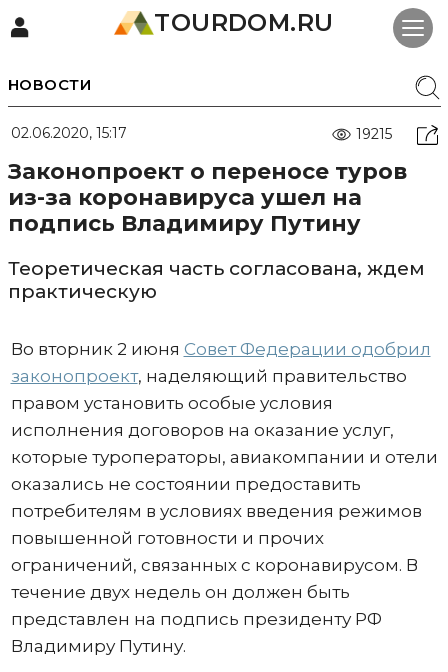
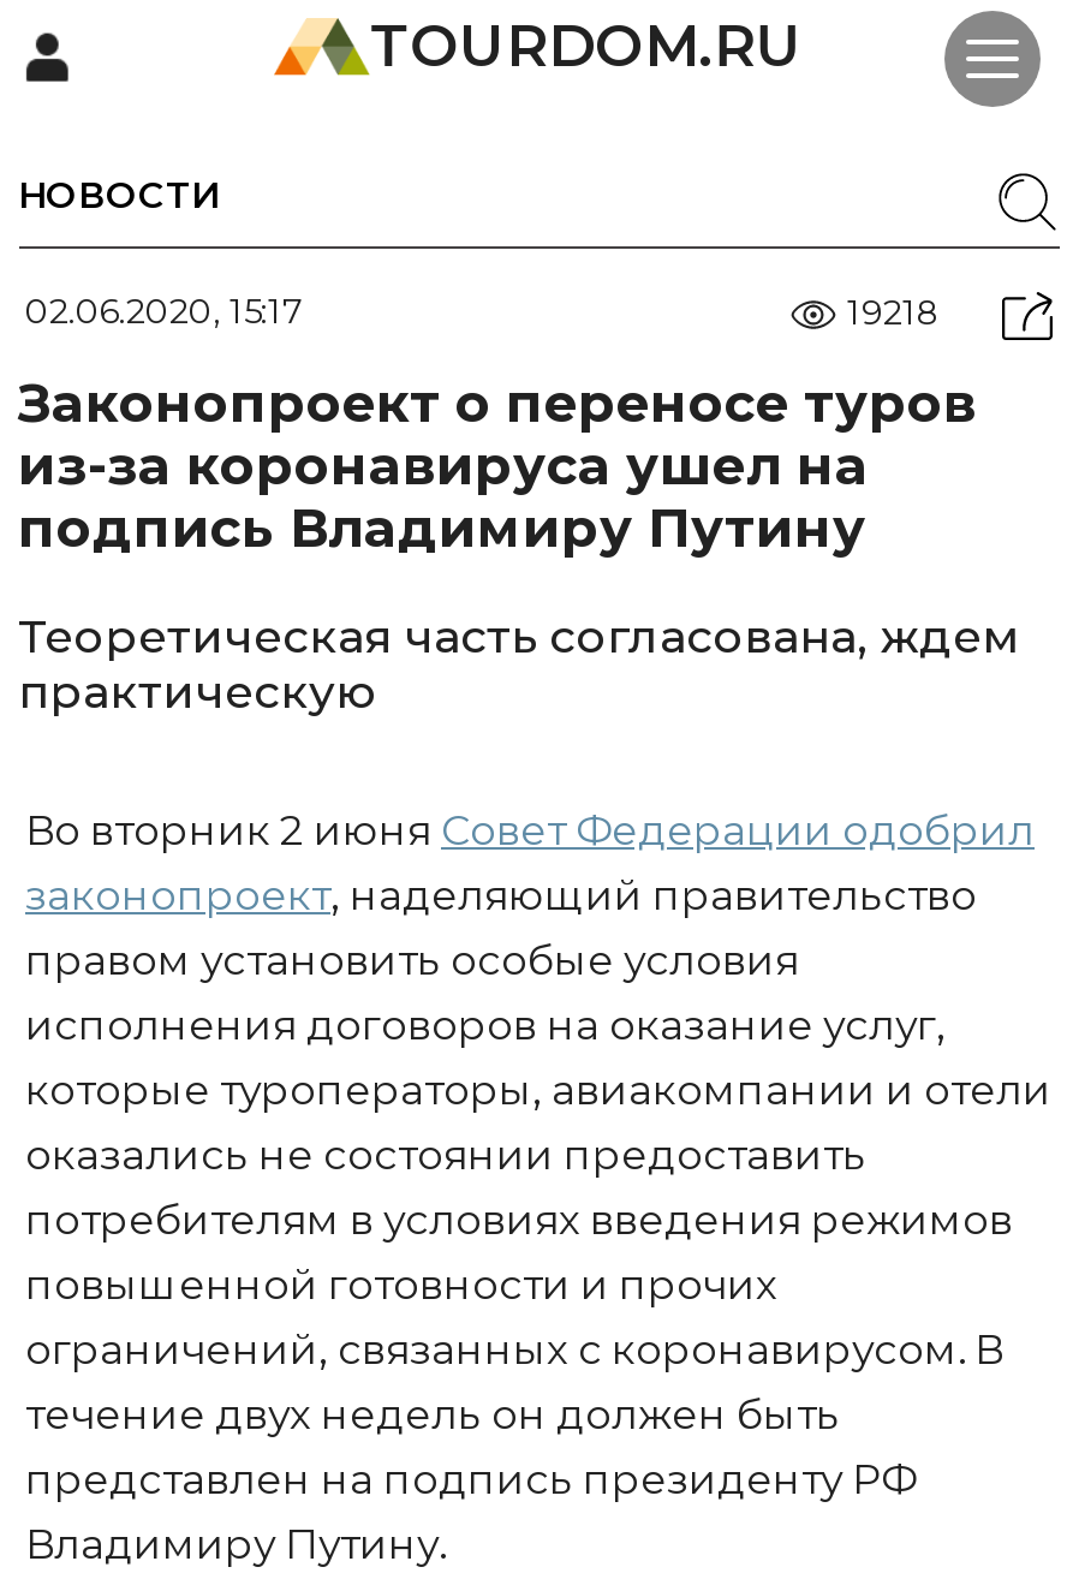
- 19215
+ 19218
